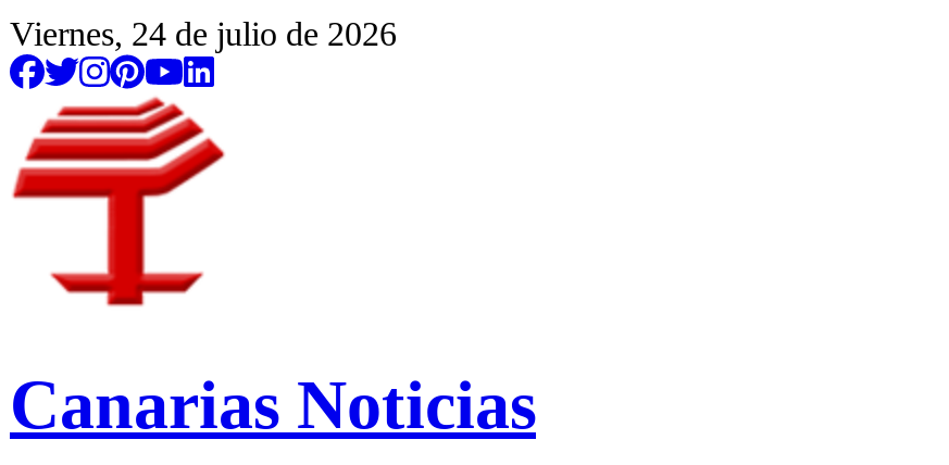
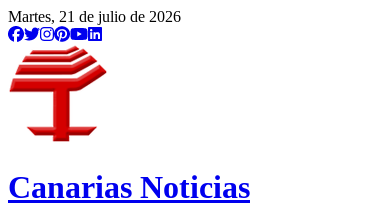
- Viernes, 24 de julio de 2026
+ Martes, 21 de julio de 2026
